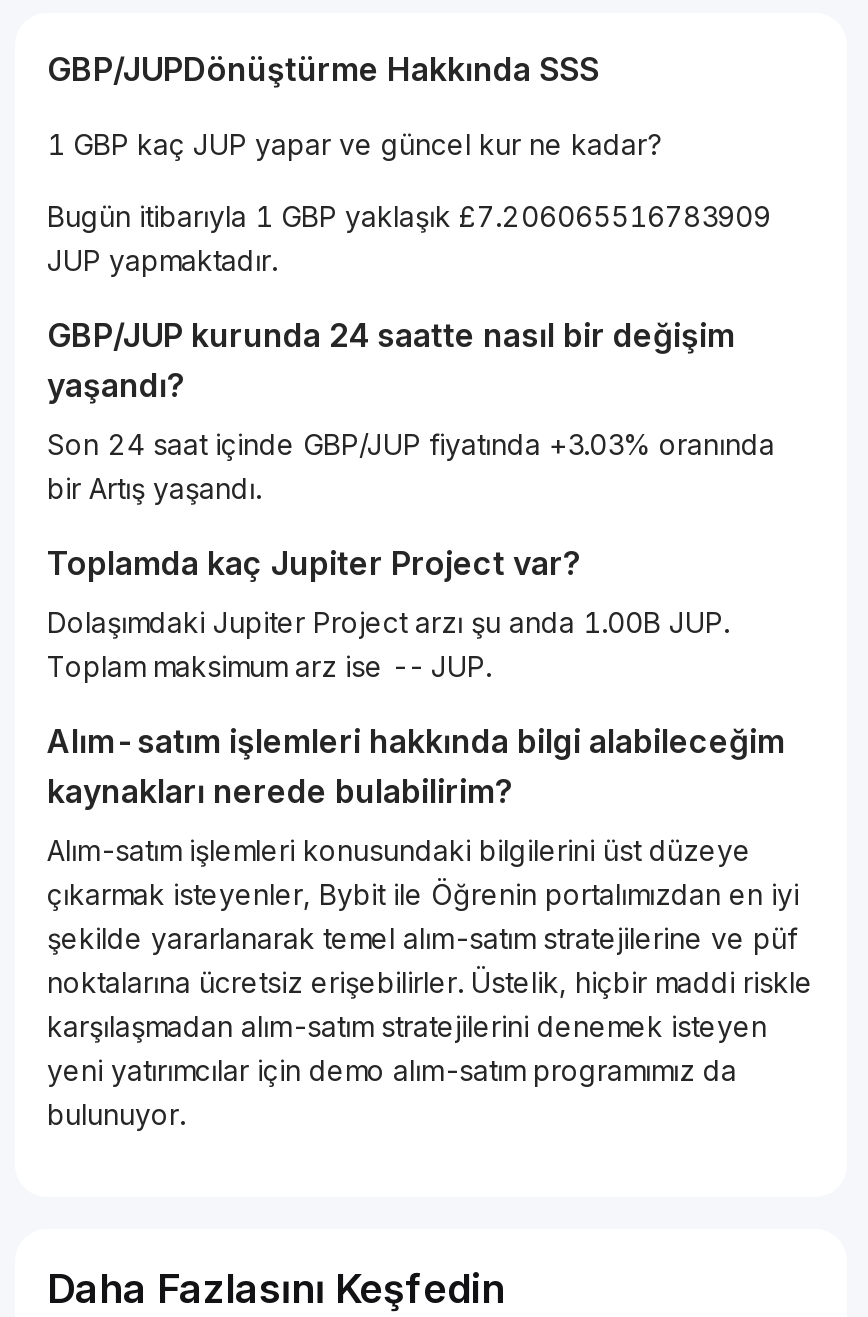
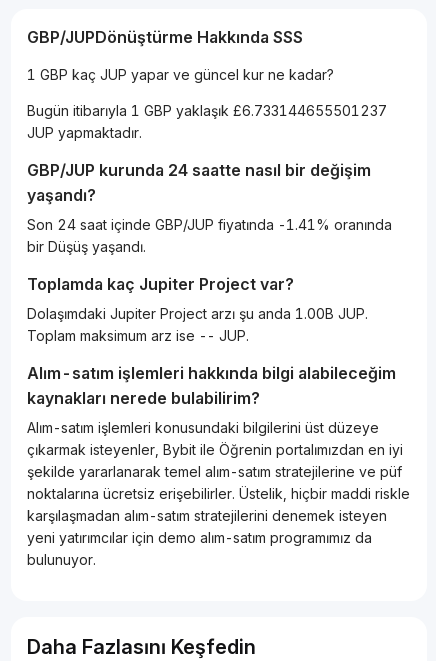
- Bugün itibarıyla 1 GBP yaklaşık £7.206065516783909
+ Bugün itibarıyla 1 GBP yaklaşık £6.733144655501237

- Son 24 saat içinde GBP/JUP fiyatında +3.03% oranında
+ Son 24 saat içinde GBP/JUP fiyatında -1.41% oranında

- bir Artış yaşandı.
+ bir Düşüş yaşandı.
